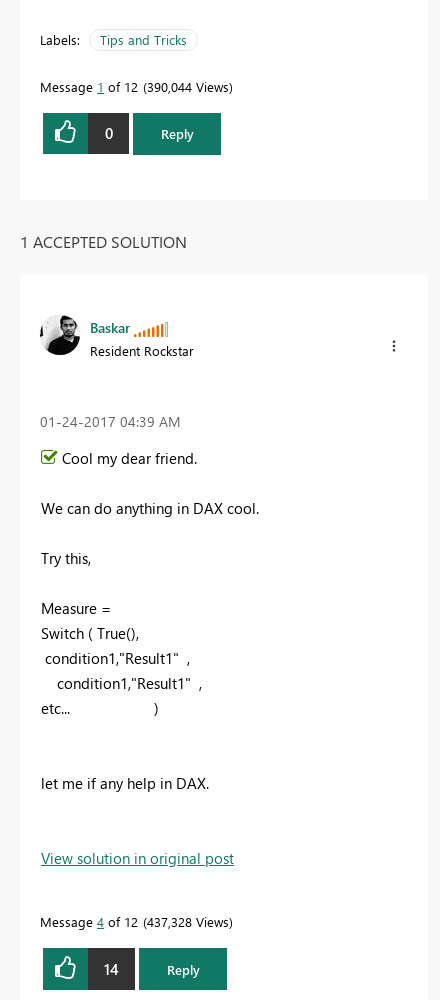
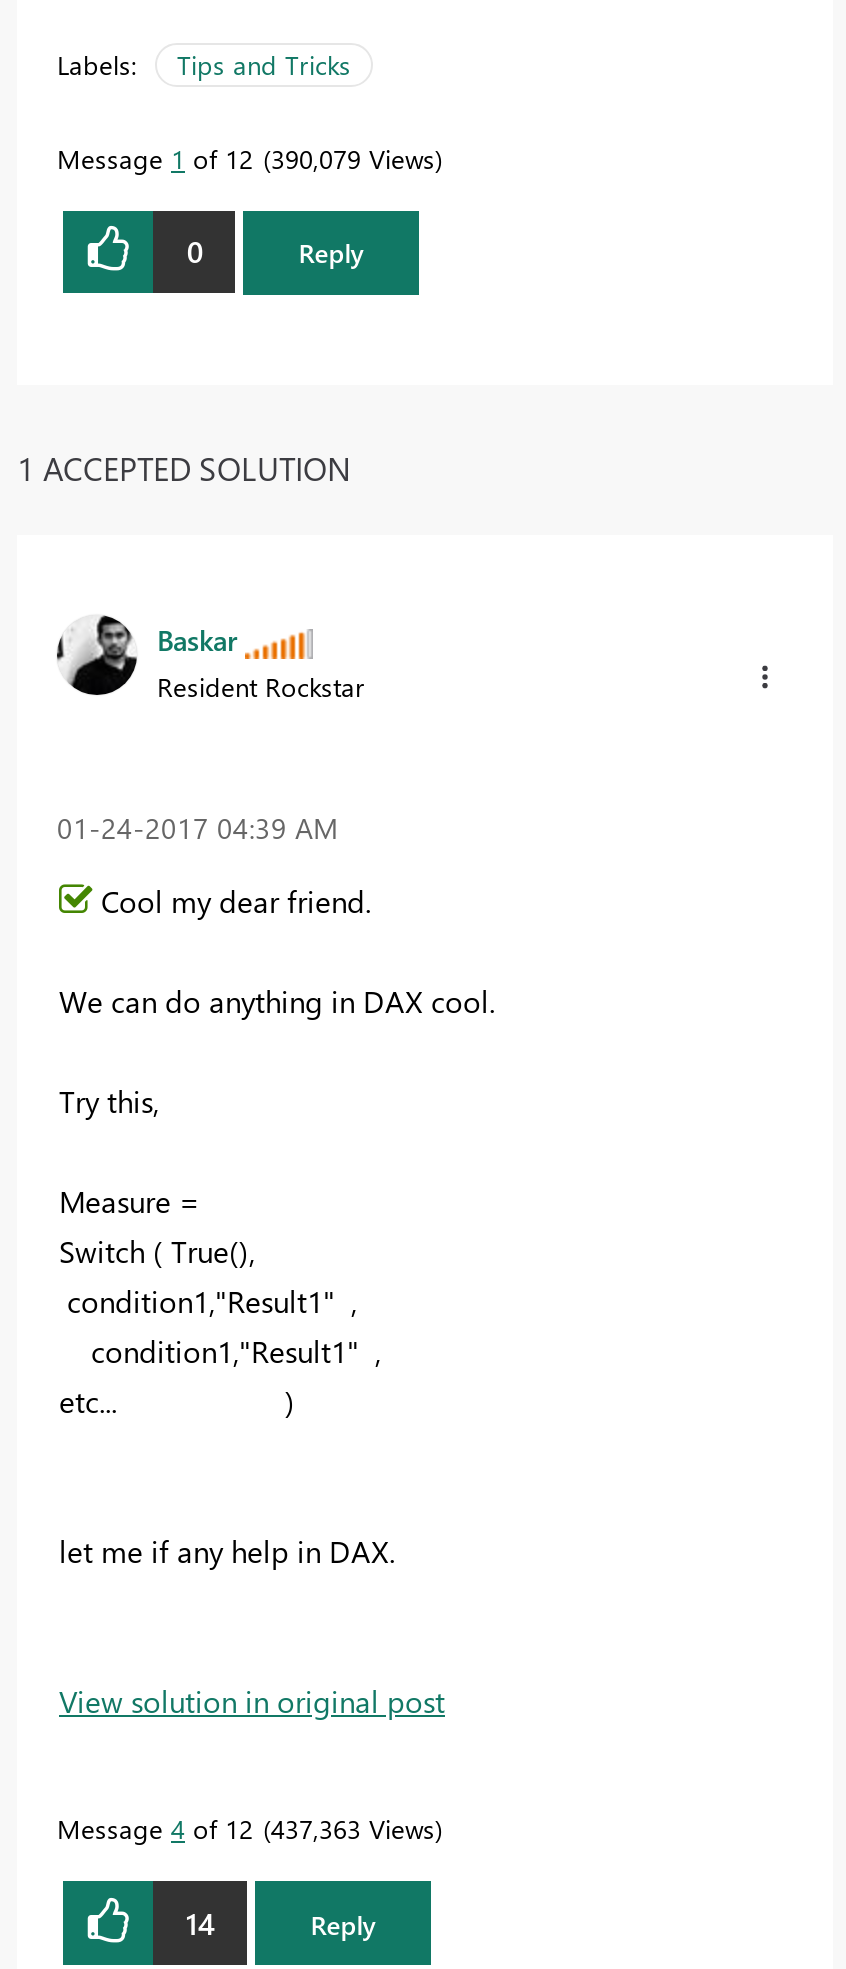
- Message 1 of 12 390,044 Views
+ Message 1 of 12 390,079 Views

- Message 4 of 12 437,328 Views
+ Message 4 of 12 437,363 Views
